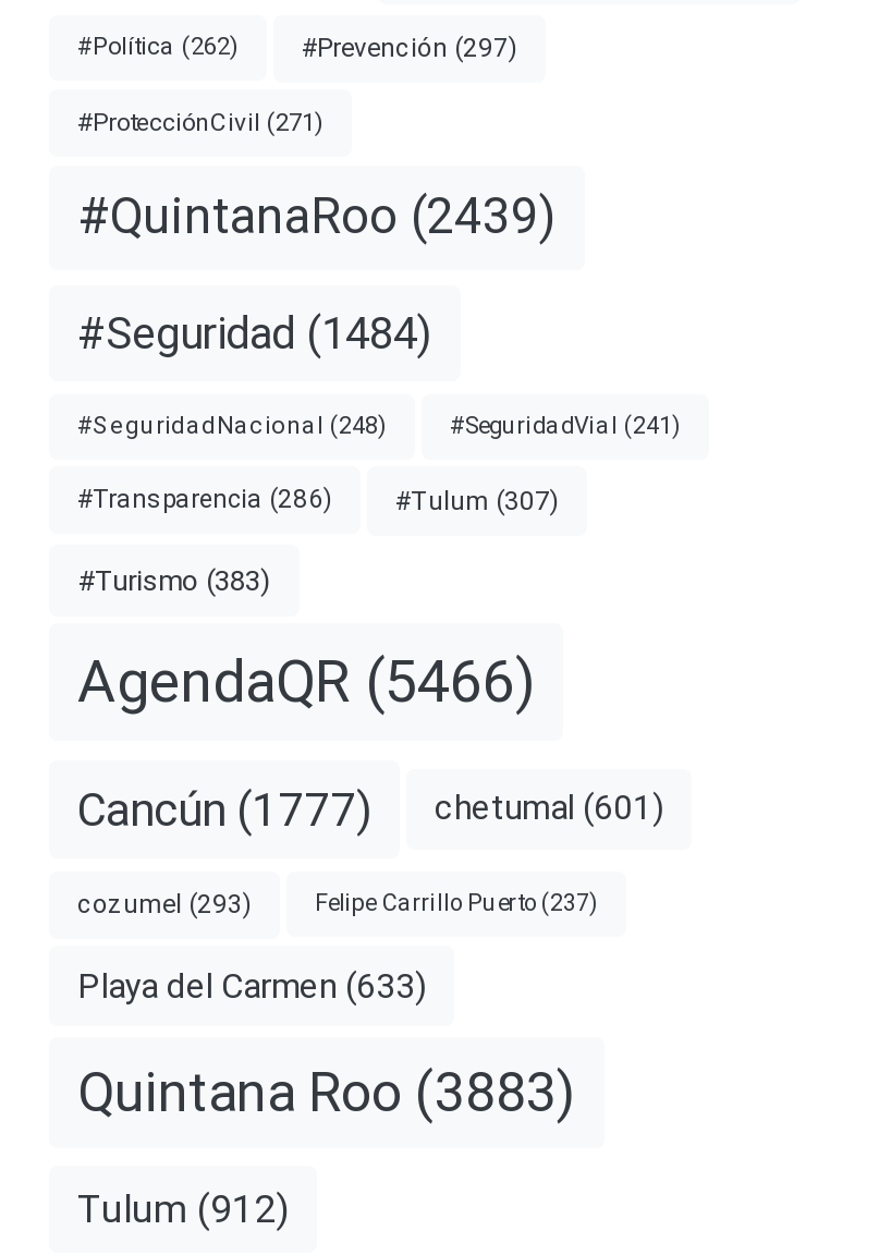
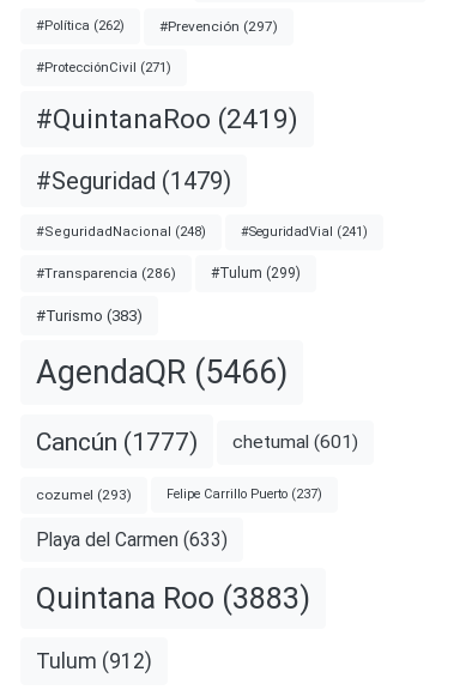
- #QuintanaRoo (2439)
+ #QuintanaRoo (2419)

- #Seguridad (1484)
+ #Seguridad (1479)

- #Tulum (307)
+ #Tulum (299)
